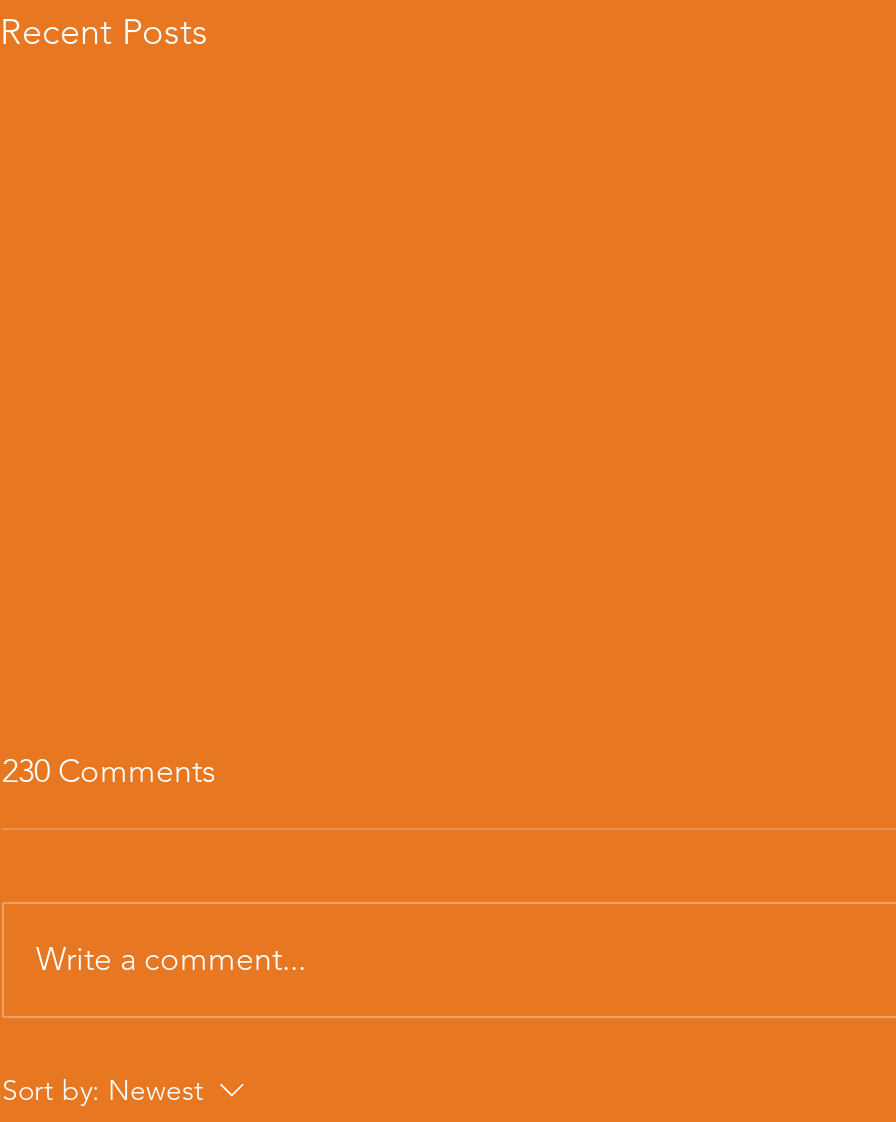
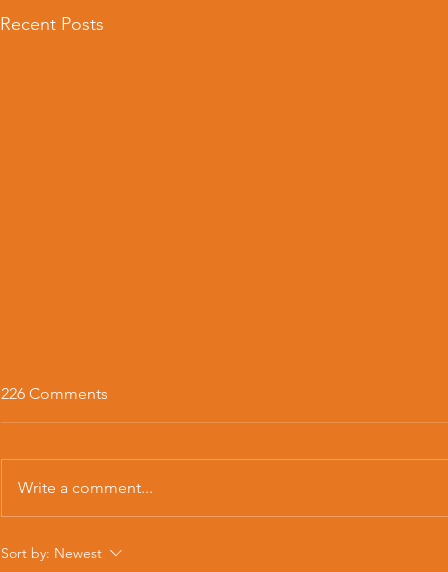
- 230 Comments
+ 226 Comments
